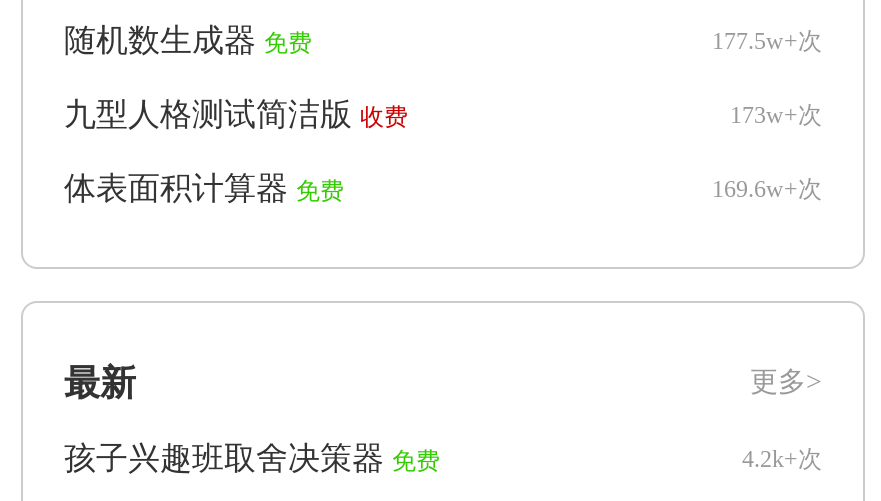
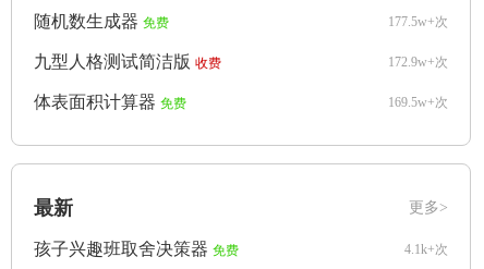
- 173w+次
+ 172.9w+次

- 169.6w+次
+ 169.5w+次

- 4.2k+次
+ 4.1k+次
